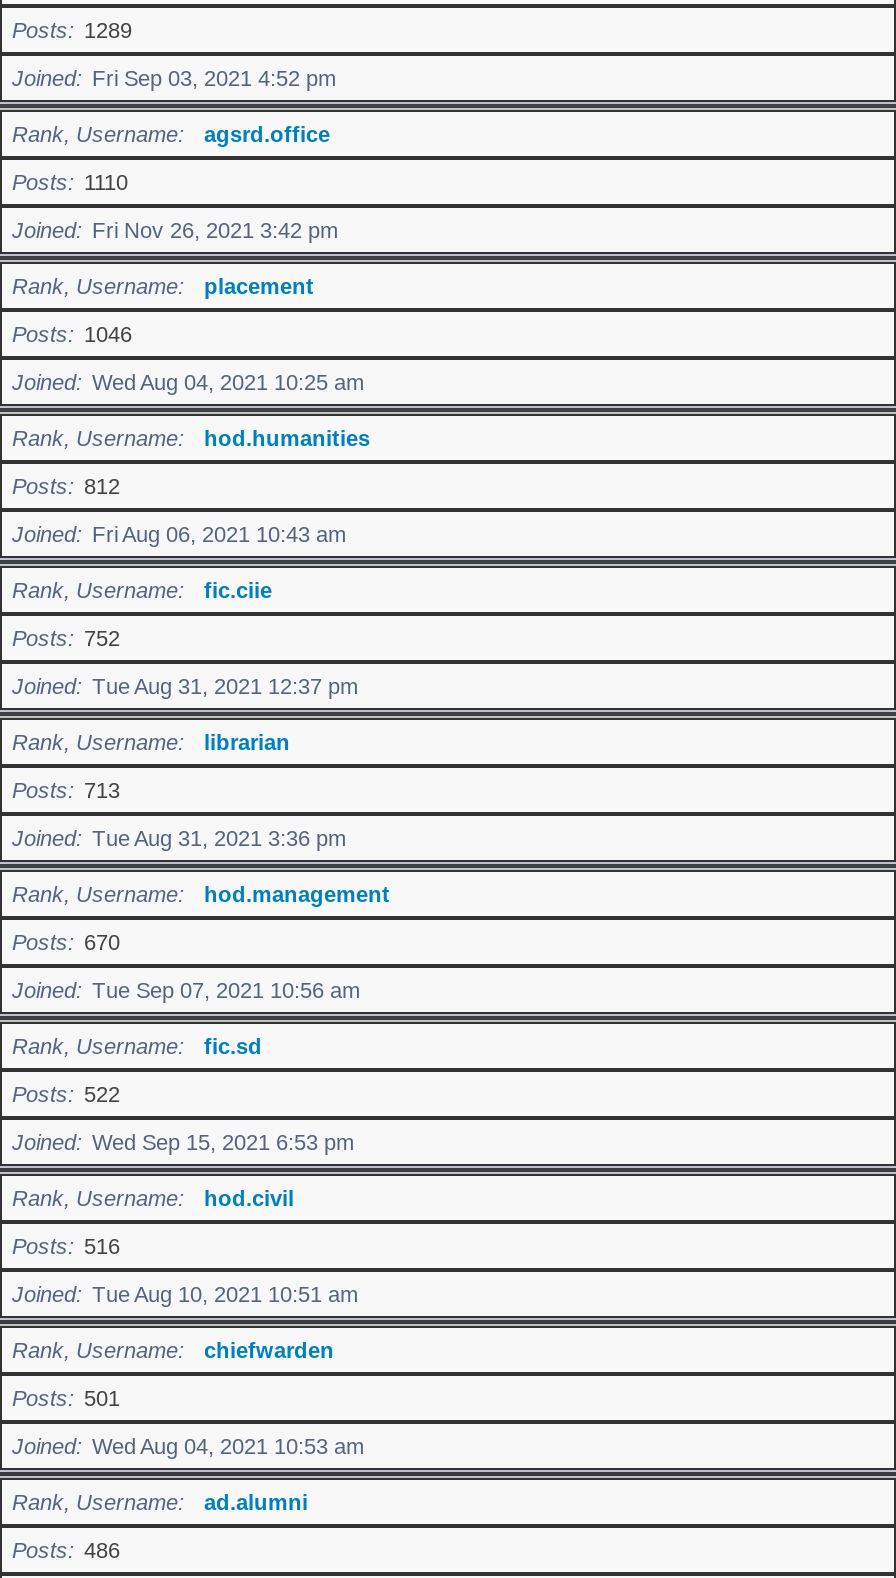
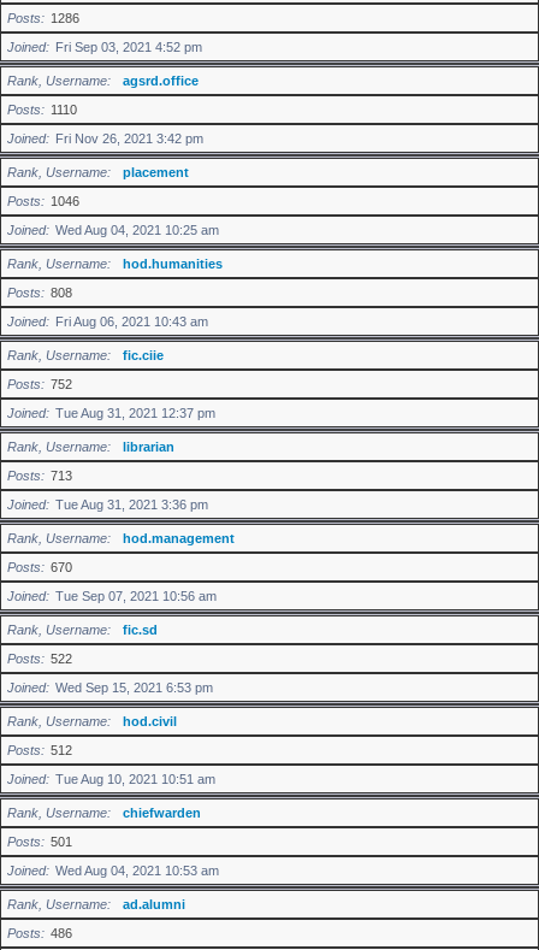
- Posts 1289
+ Posts 1286

- Posts 812
+ Posts 808

- Posts 516
+ Posts 512
